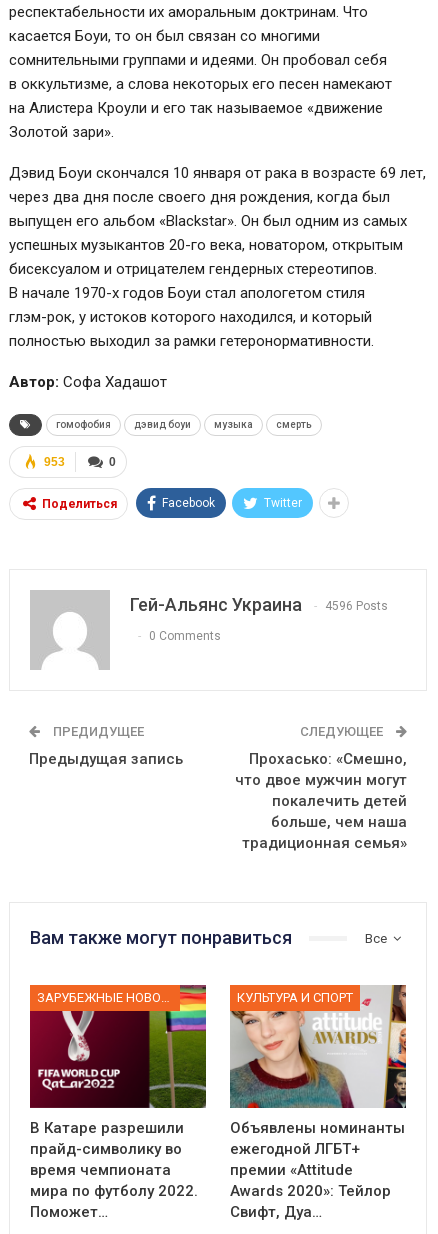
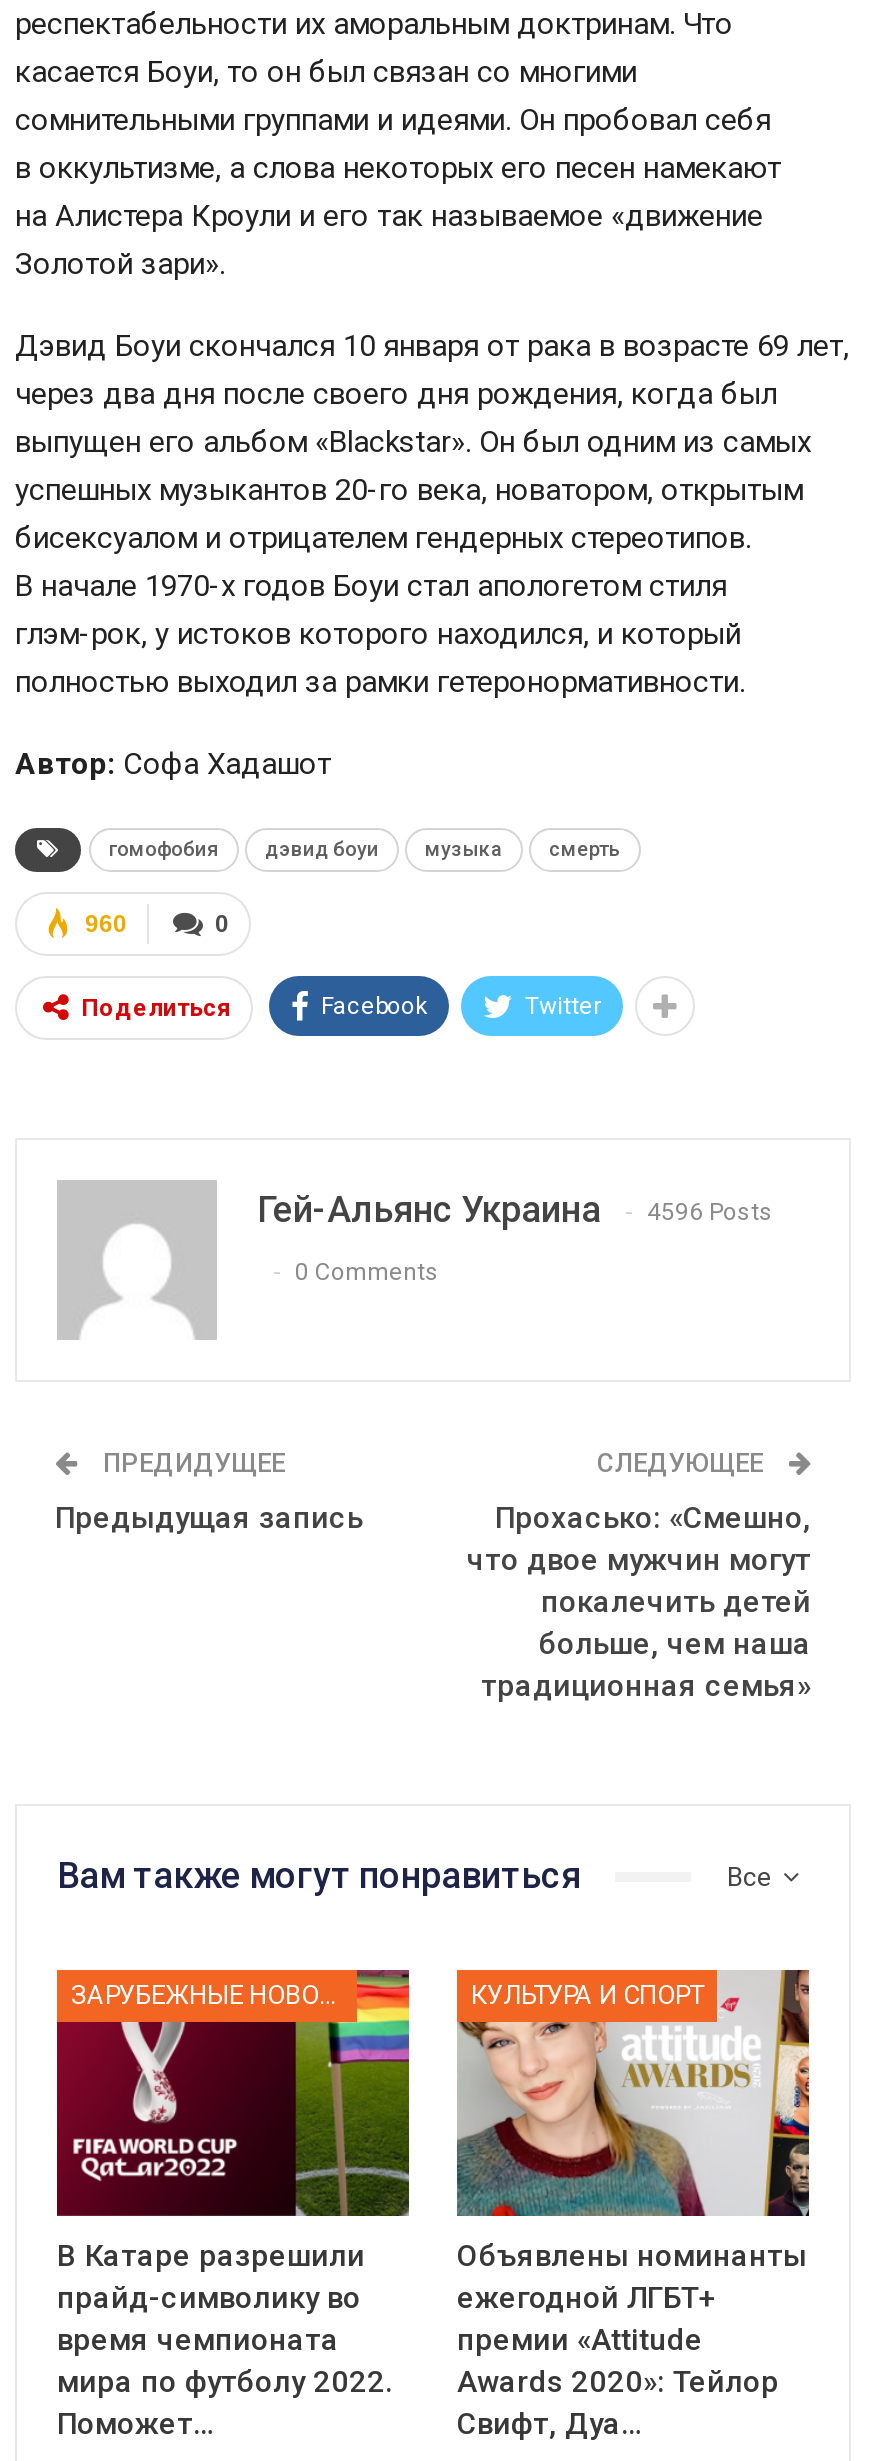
- 953
+ 960
